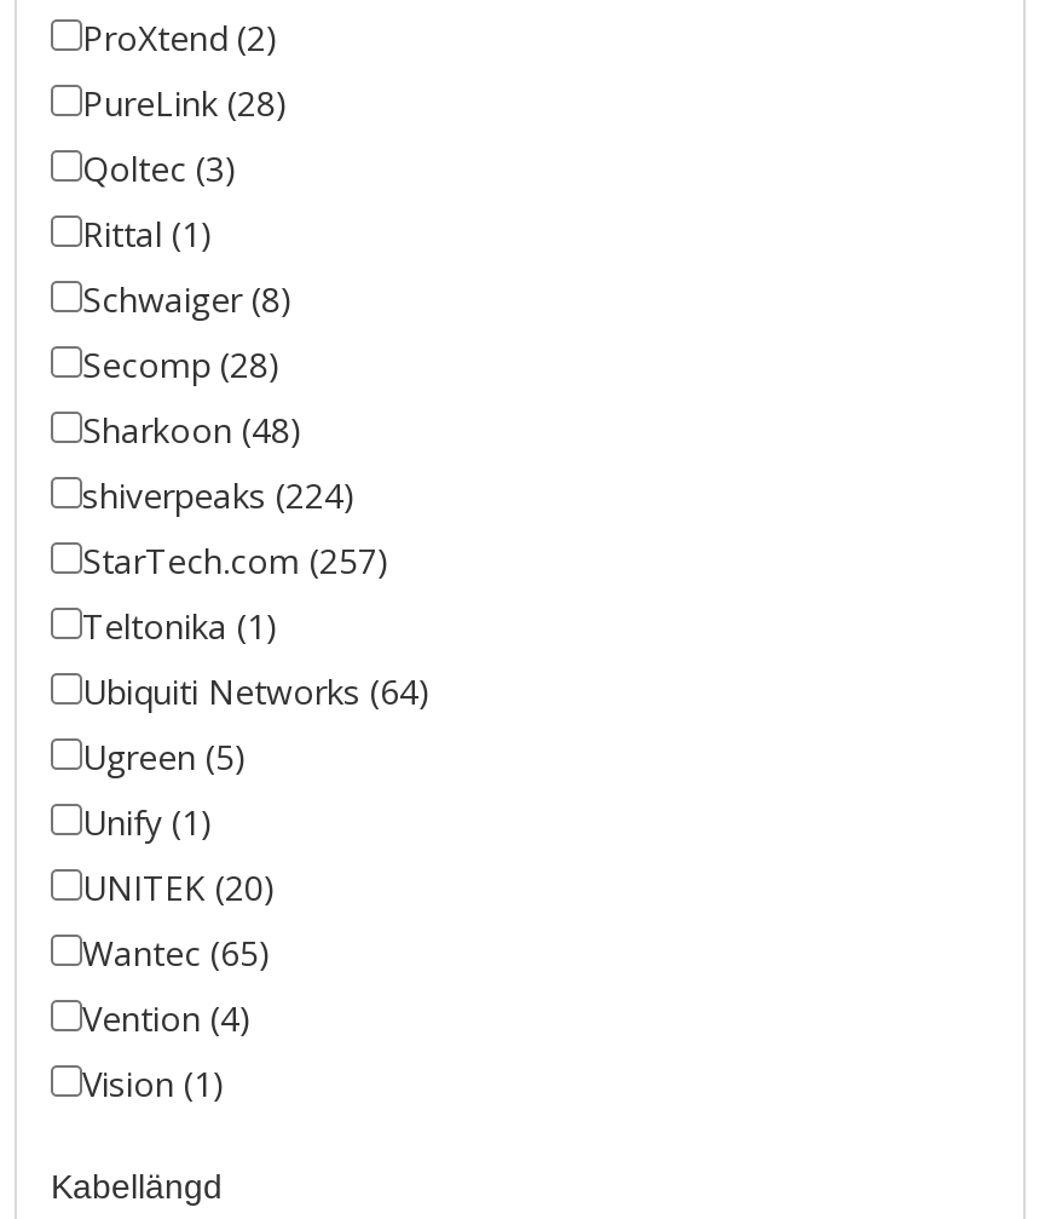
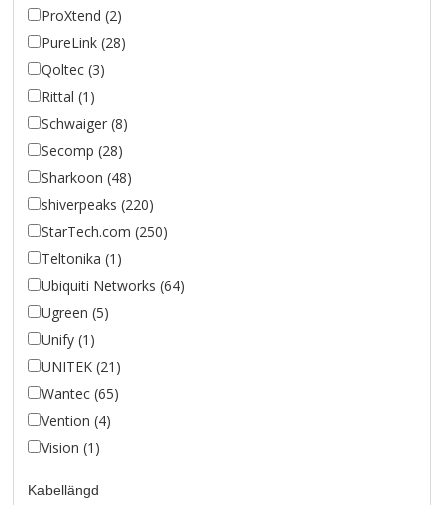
- shiverpeaks (224)
+ shiverpeaks (220)

- StarTech.com (257)
+ StarTech.com (250)

- UNITEK (20)
+ UNITEK (21)
